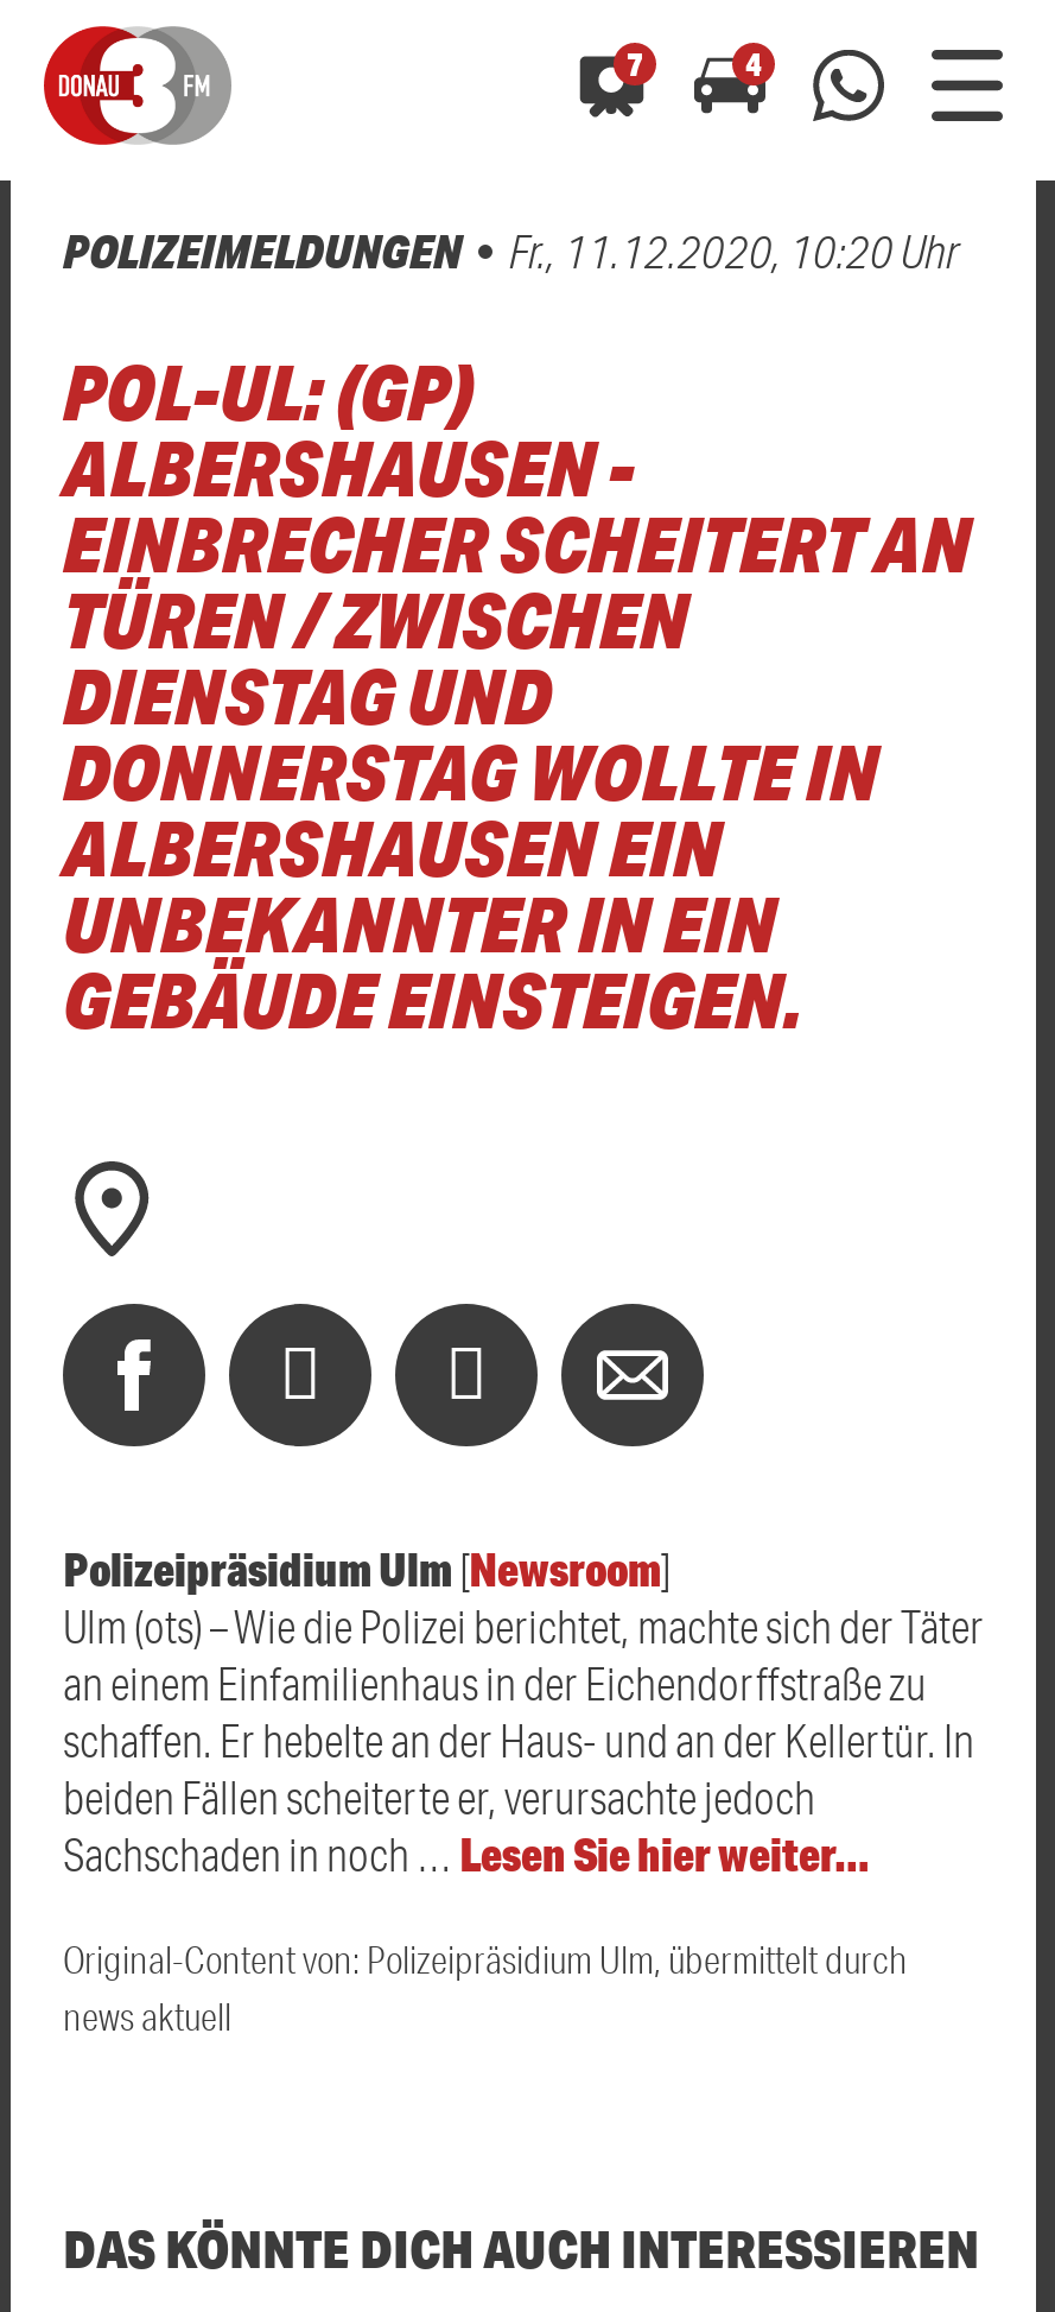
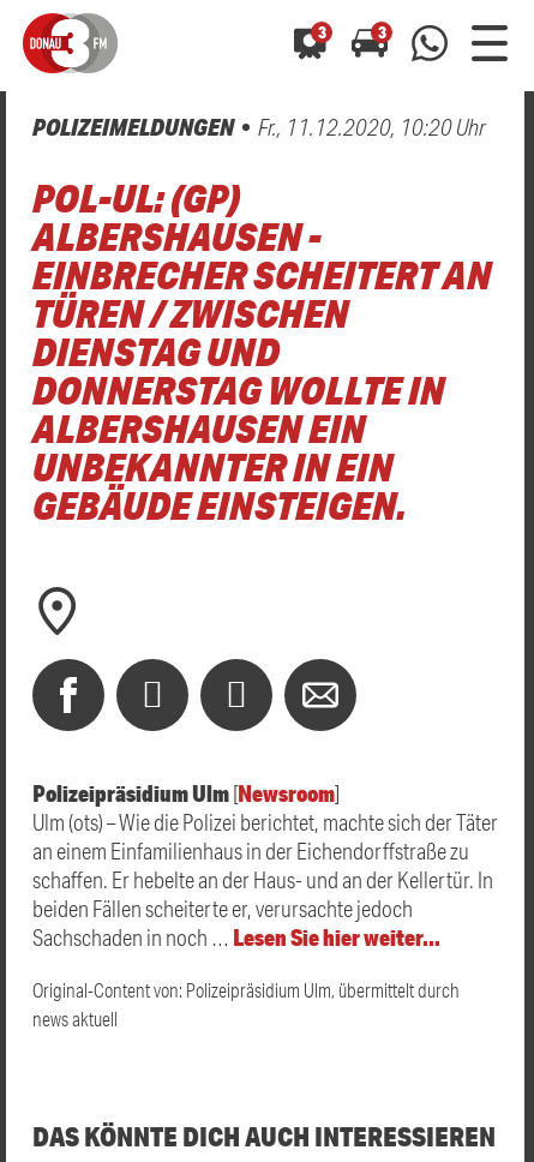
- 7
+ 3

- 4
+ 3
